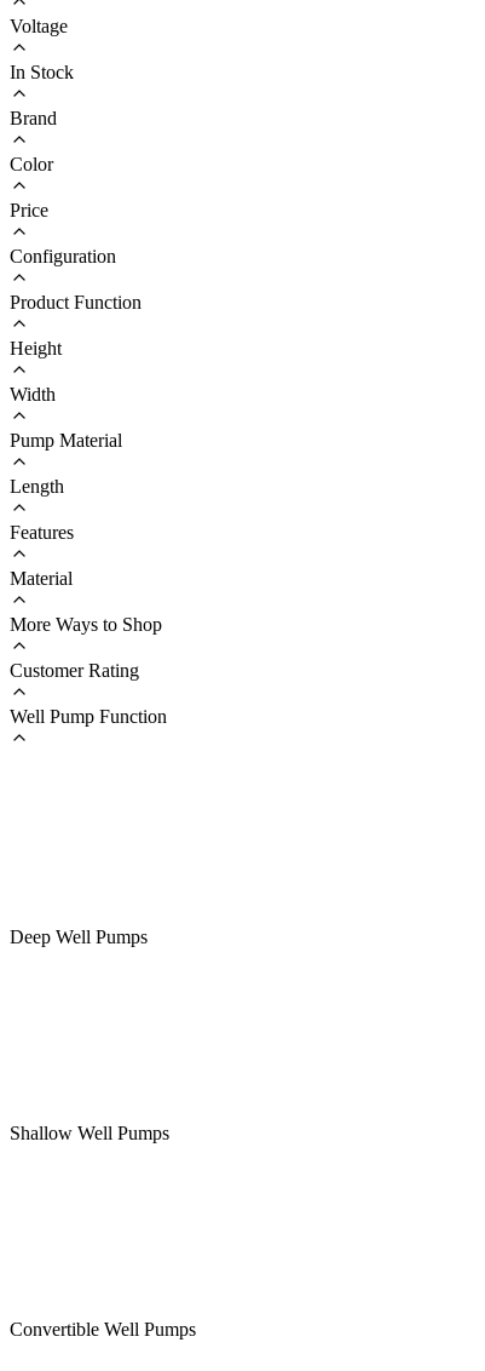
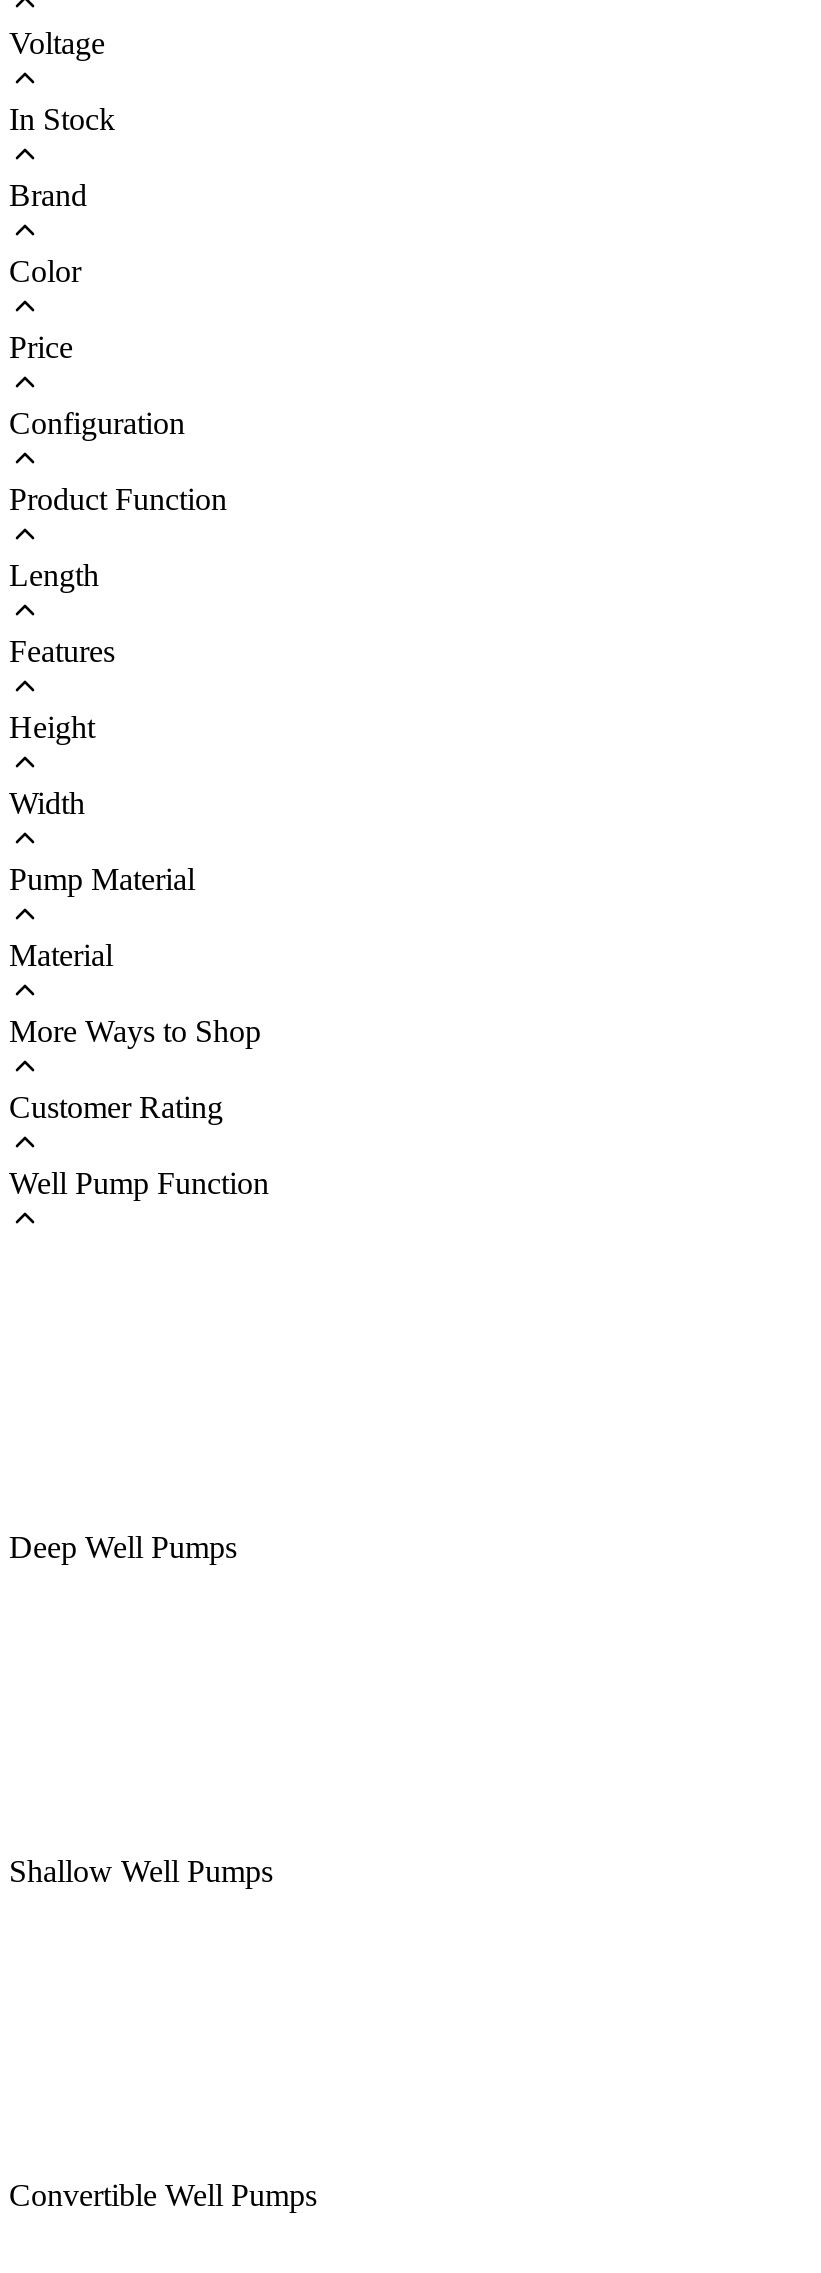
moved down: Height | Width | Pump Material

moved up: Length | Features
